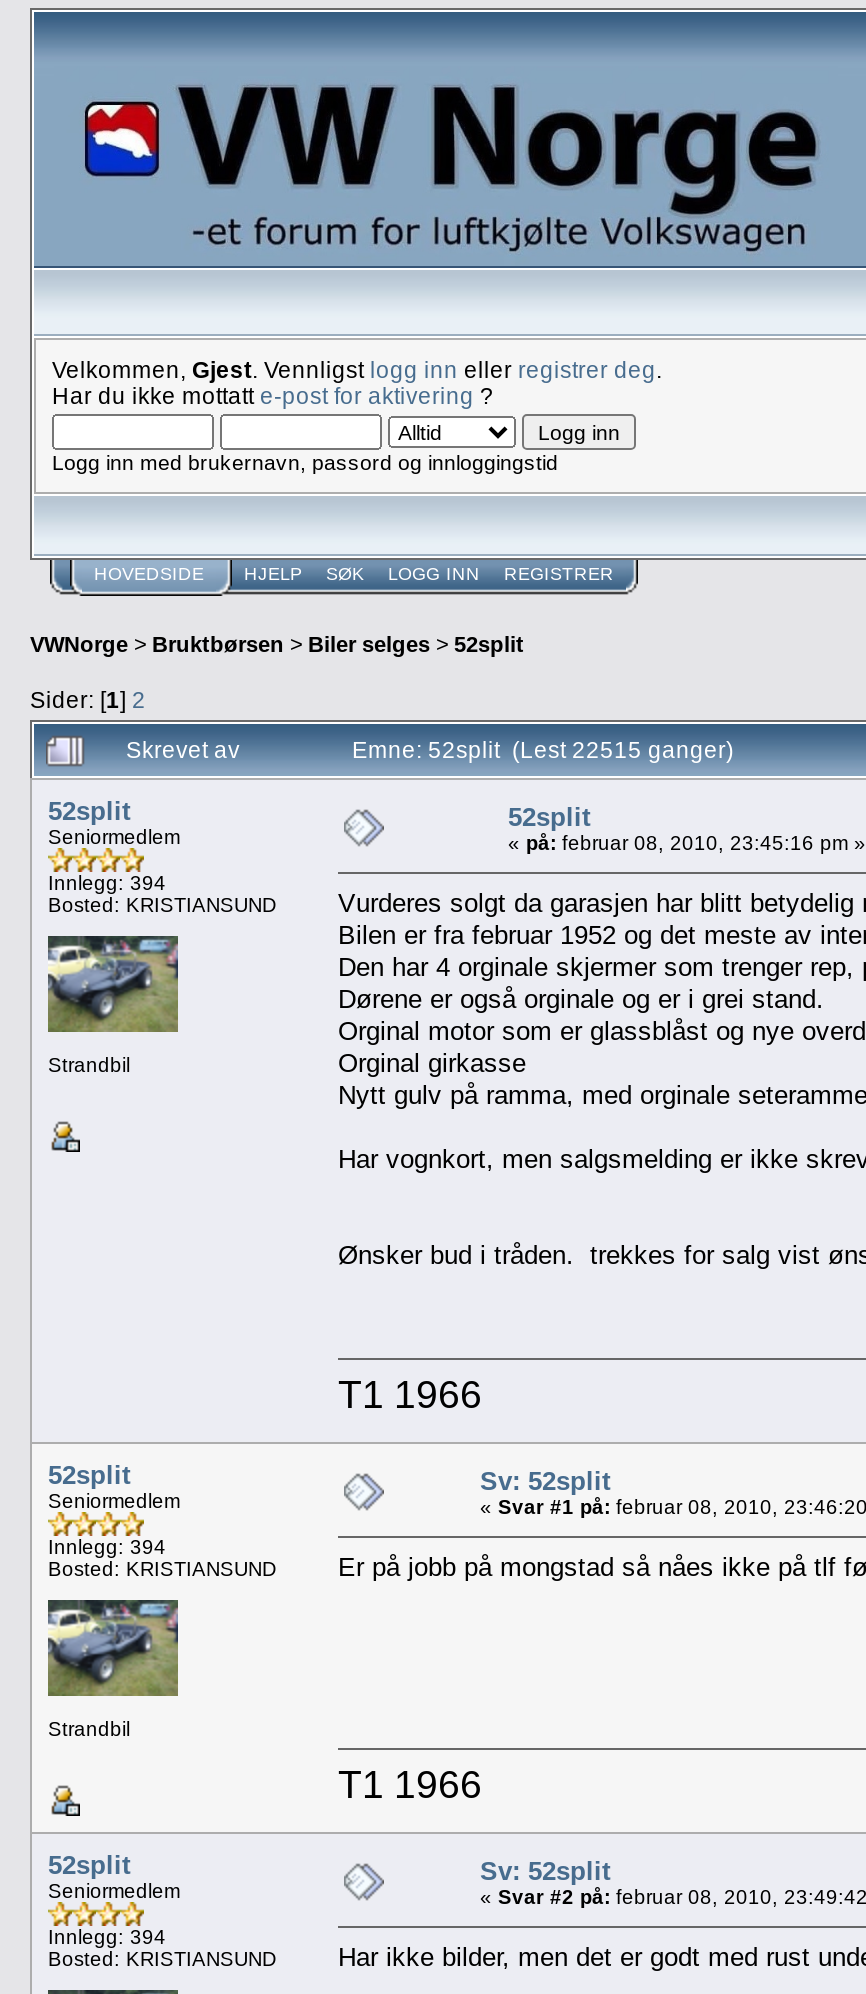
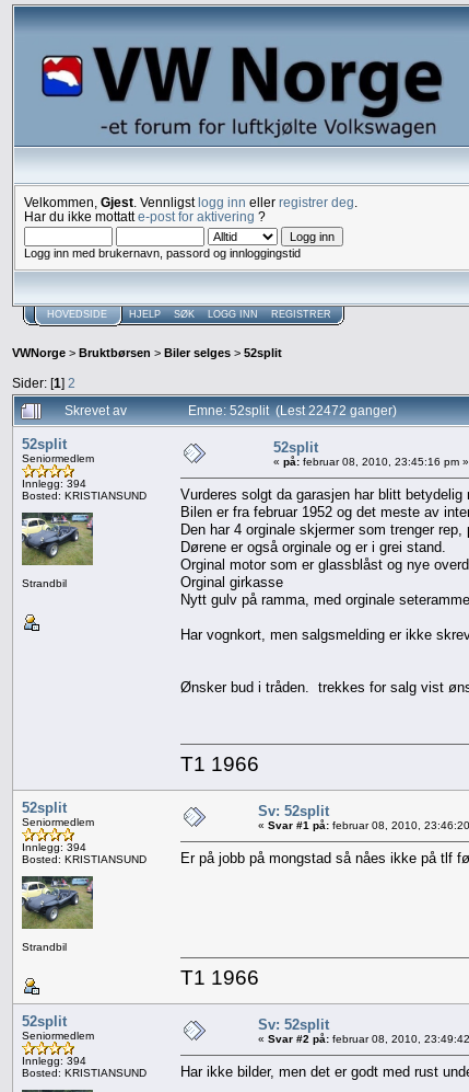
- Emne: 52split (Lest 22515 ganger)
+ Emne: 52split (Lest 22472 ganger)
